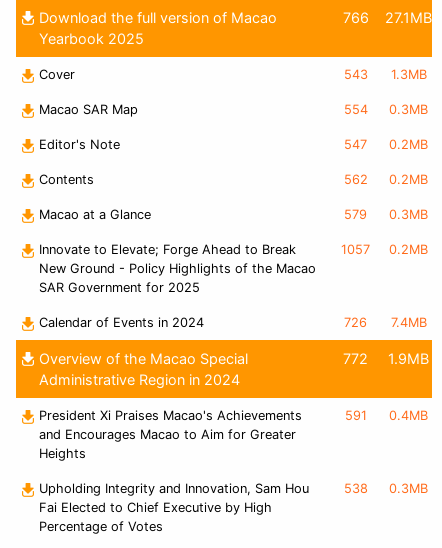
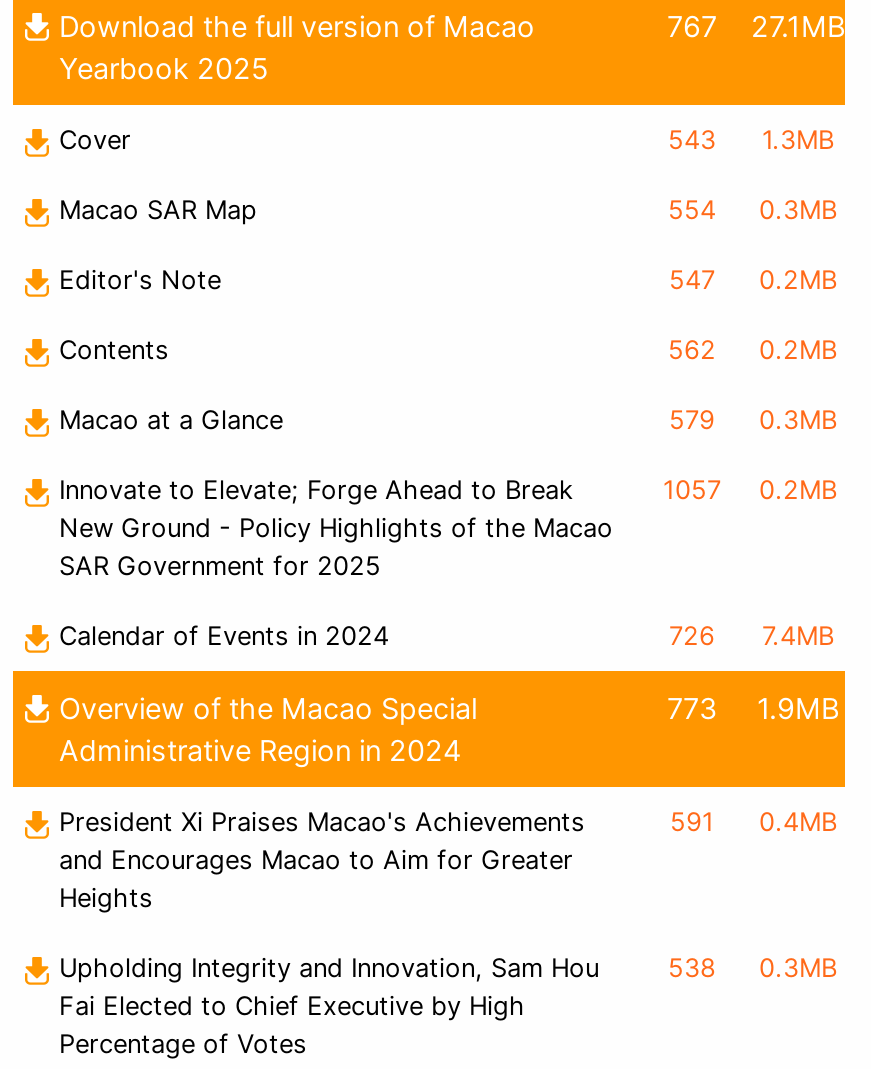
- 766 27.1MB
+ 767 27.1MB

- 772 1.9MB
+ 773 1.9MB
